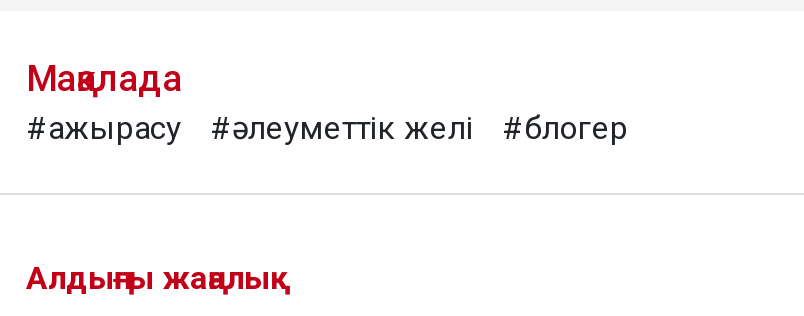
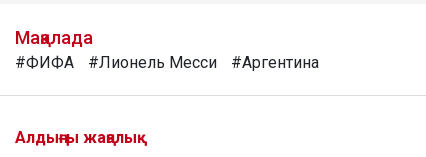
- #ажырасу
- #әлеуметтік желі
- #блогер
+ #ФИФА
+ #Лионель Месси
+ #Аргентина
